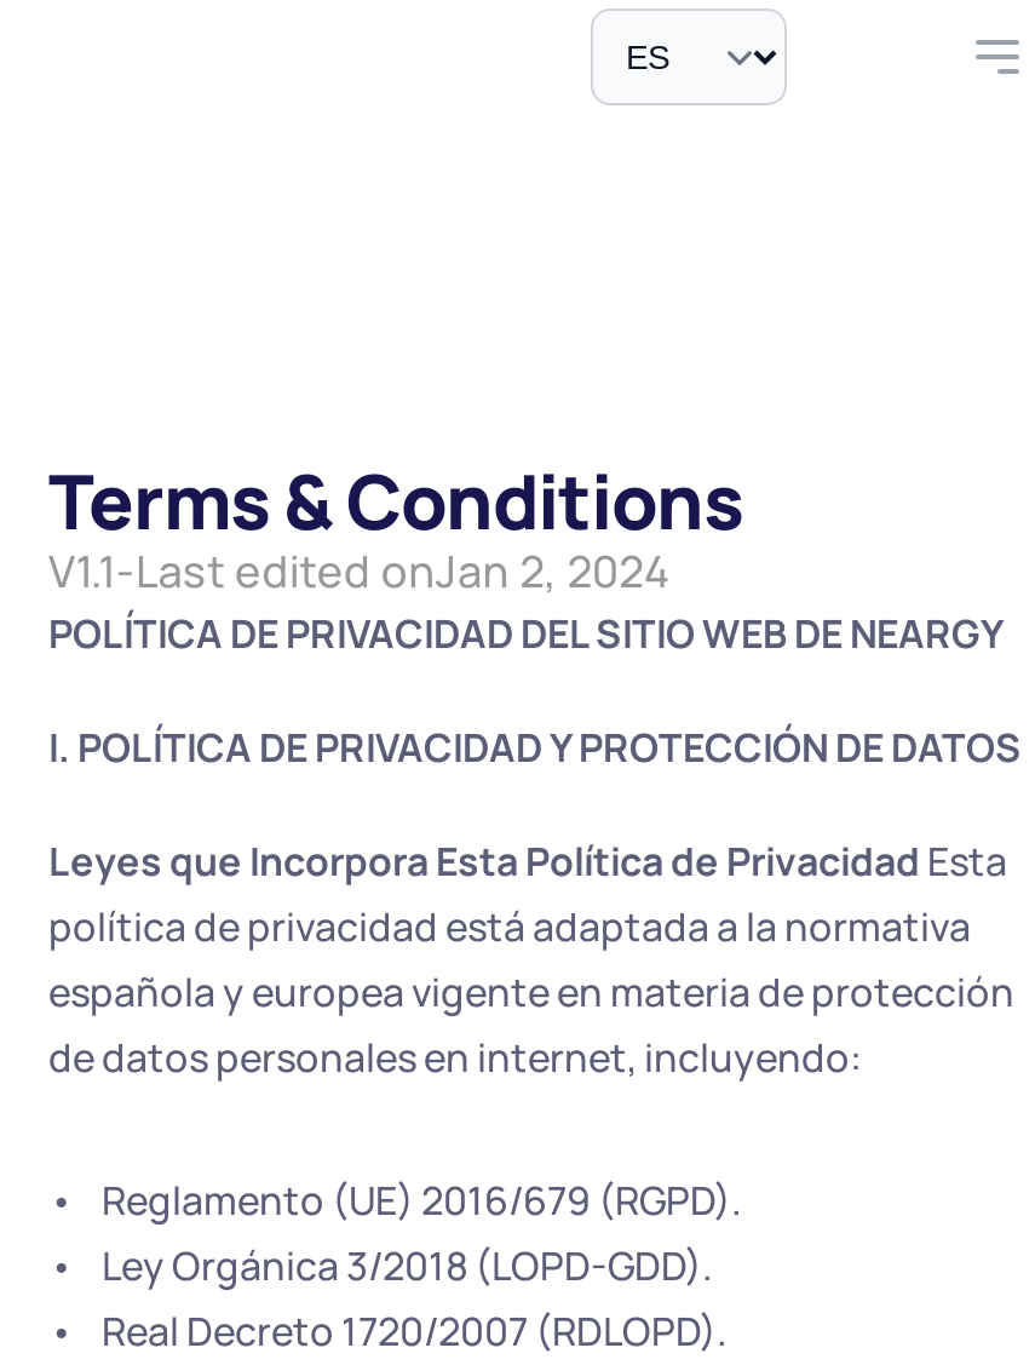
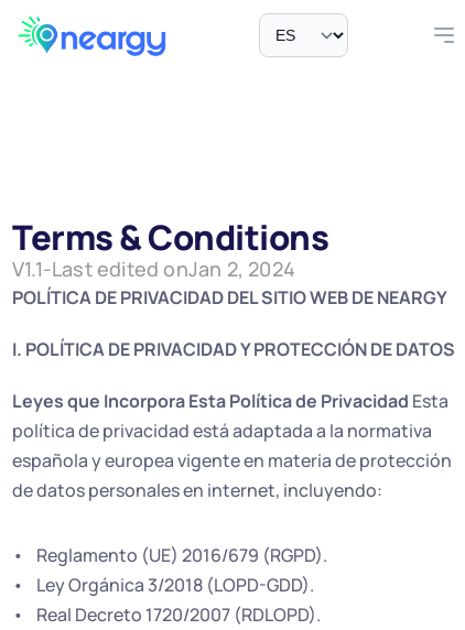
+ [image]
